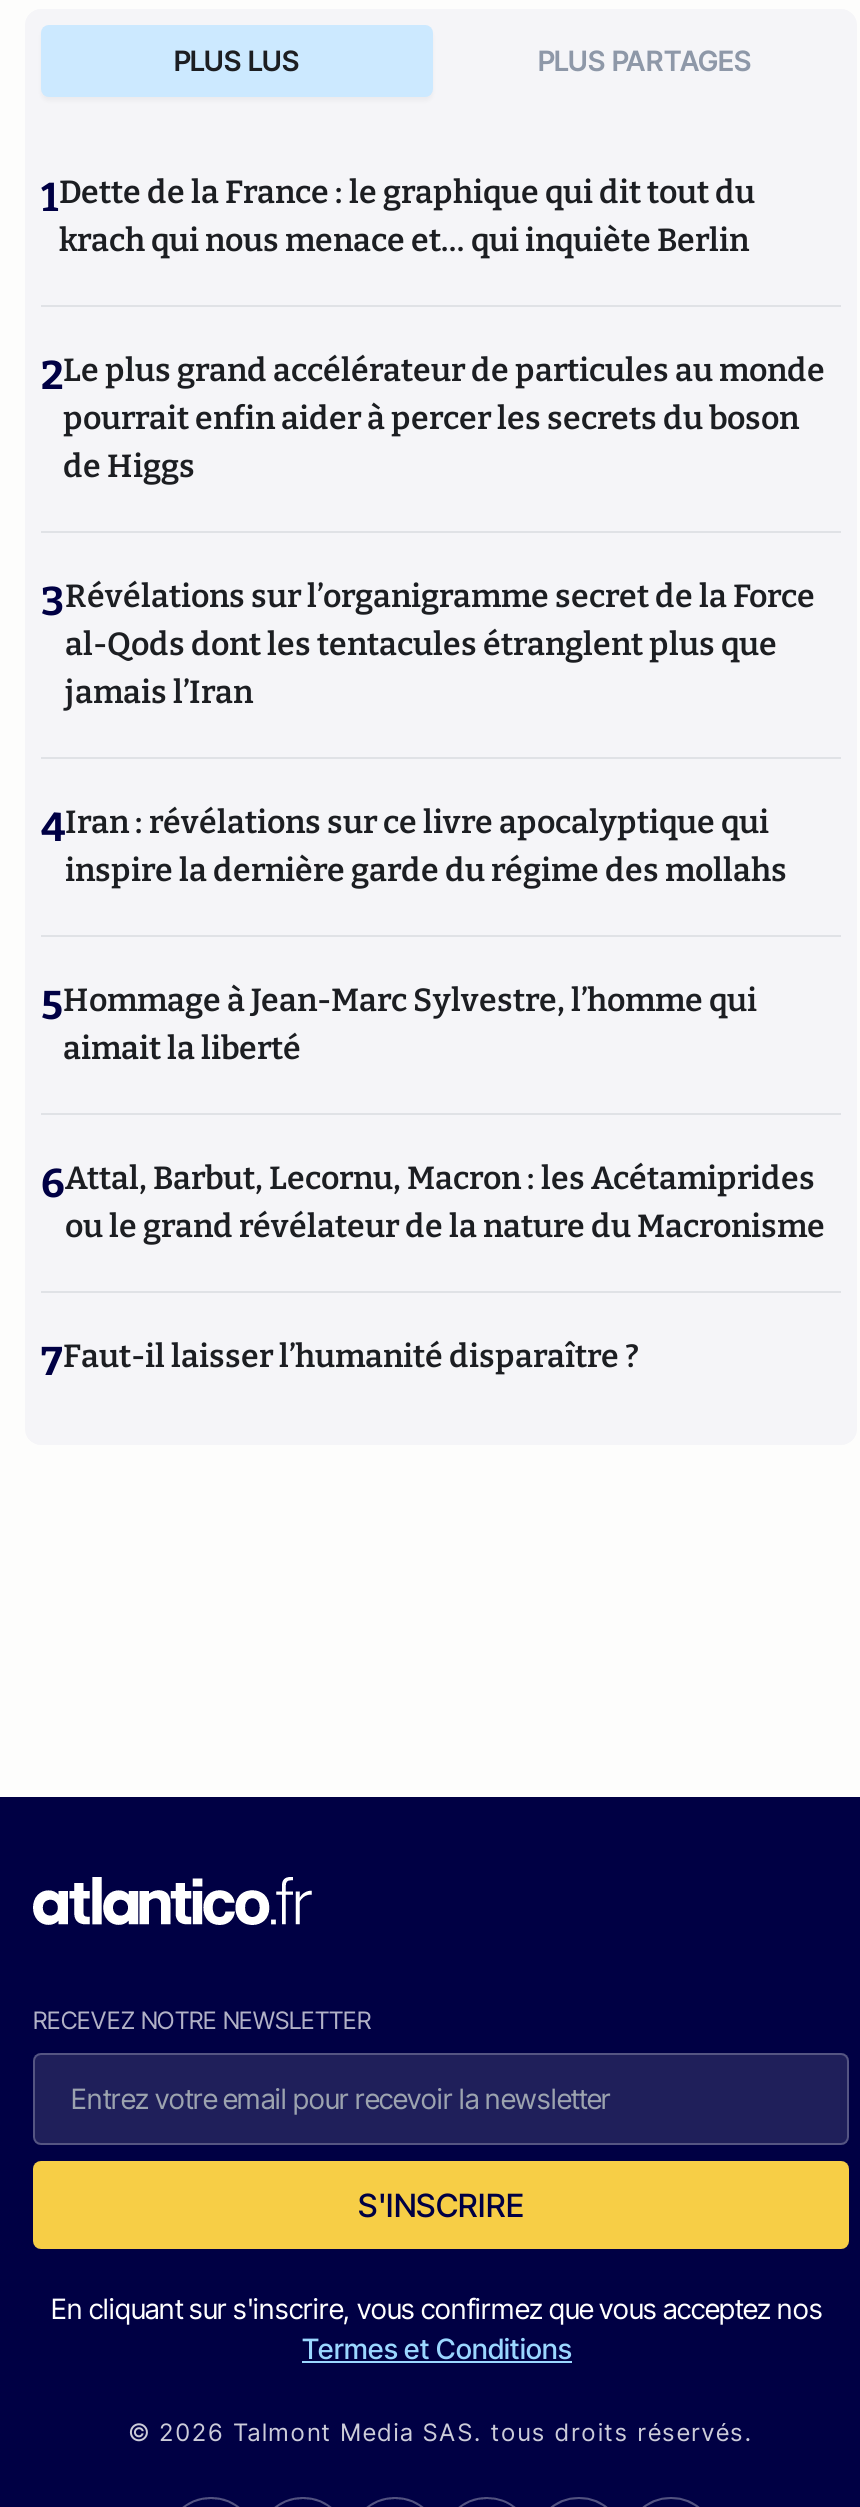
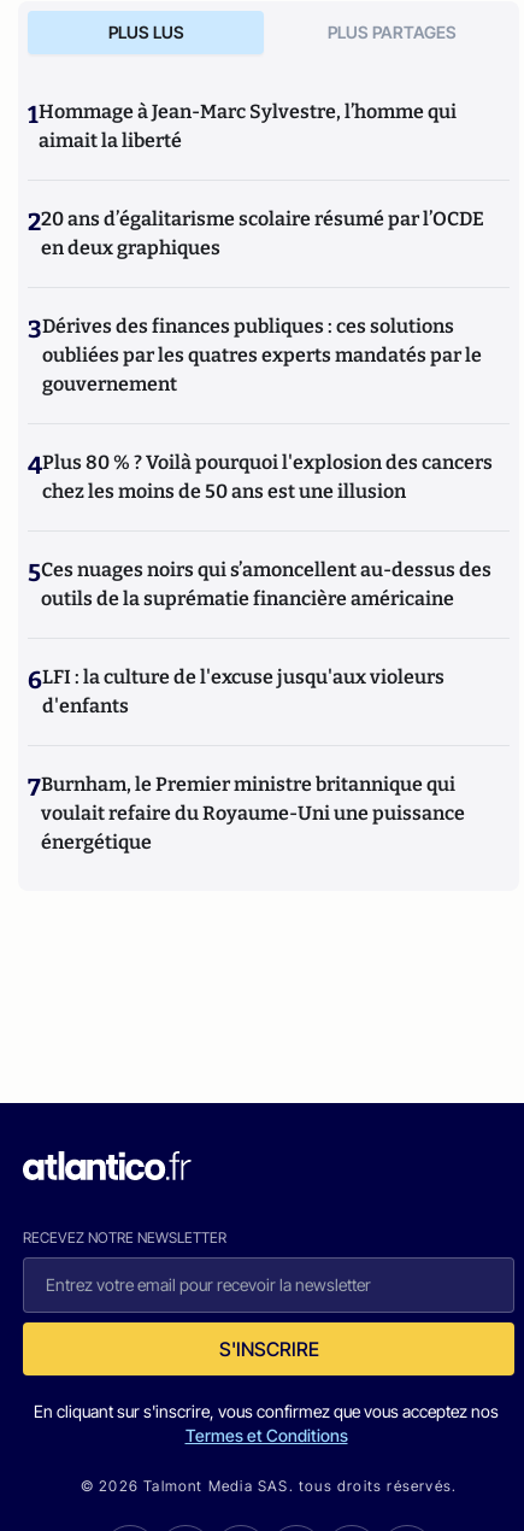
- 1Dette de la France : le graphique qui dit tout du
- krach qui nous menace et… qui inquiète Berlin
- 2Le plus grand accélérateur de particules au monde
- pourrait enfin aider à percer les secrets du boson
- de Higgs
- 3Révélations sur l’organigramme secret de la Force
- al-Qods dont les tentacules étranglent plus que
- jamais l’Iran
- 4Iran : révélations sur ce livre apocalyptique qui
- inspire la dernière garde du régime des mollahs
- 5Hommage à Jean-Marc Sylvestre, l’homme qui
+ 1Hommage à Jean-Marc Sylvestre, l’homme qui

moved up: aimait la liberté

- 6Attal, Barbut, Lecornu, Macron : les Acétamiprides
- ou le grand révélateur de la nature du Macronisme
- 7Faut-il laisser l’humanité disparaître ?
+ 220 ans d’égalitarisme scolaire résumé par l’OCDE
+ en deux graphiques
+ 3Dérives des finances publiques : ces solutions
+ oubliées par les quatres experts mandatés par le
+ gouvernement
+ 4Plus 80 % ? Voilà pourquoi l'explosion des cancers
+ chez les moins de 50 ans est une illusion
+ 5Ces nuages noirs qui s’amoncellent au-dessus des
+ outils de la suprématie financière américaine
+ 6LFI : la culture de l'excuse jusqu'aux violeurs
+ d'enfants
+ 7Burnham, le Premier ministre britannique qui
+ voulait refaire du Royaume-Uni une puissance
+ énergétique
